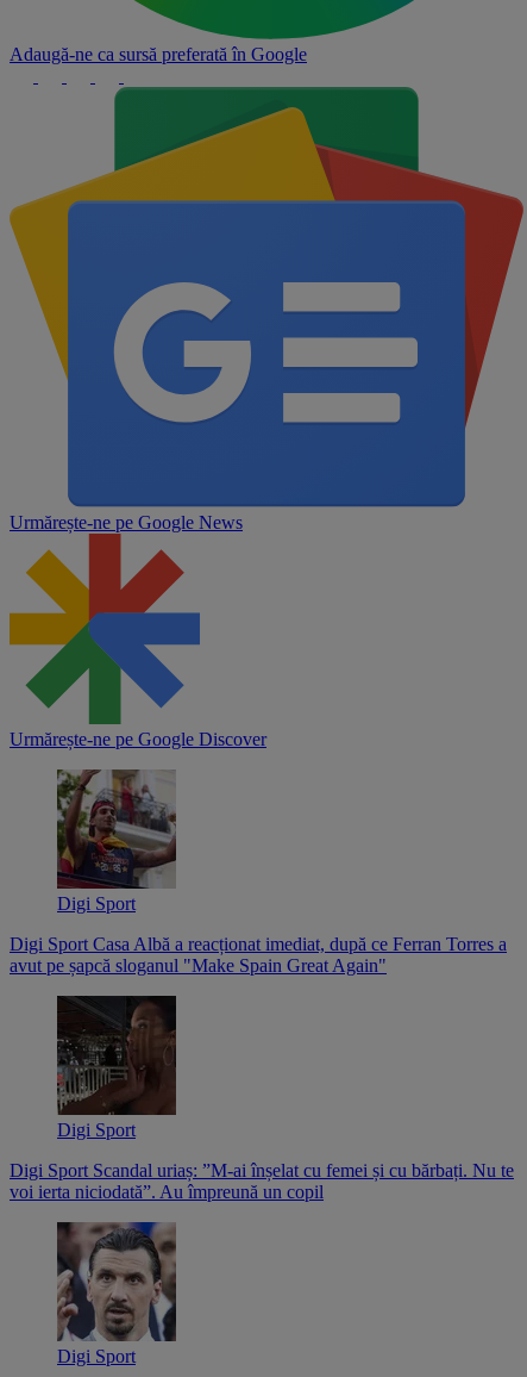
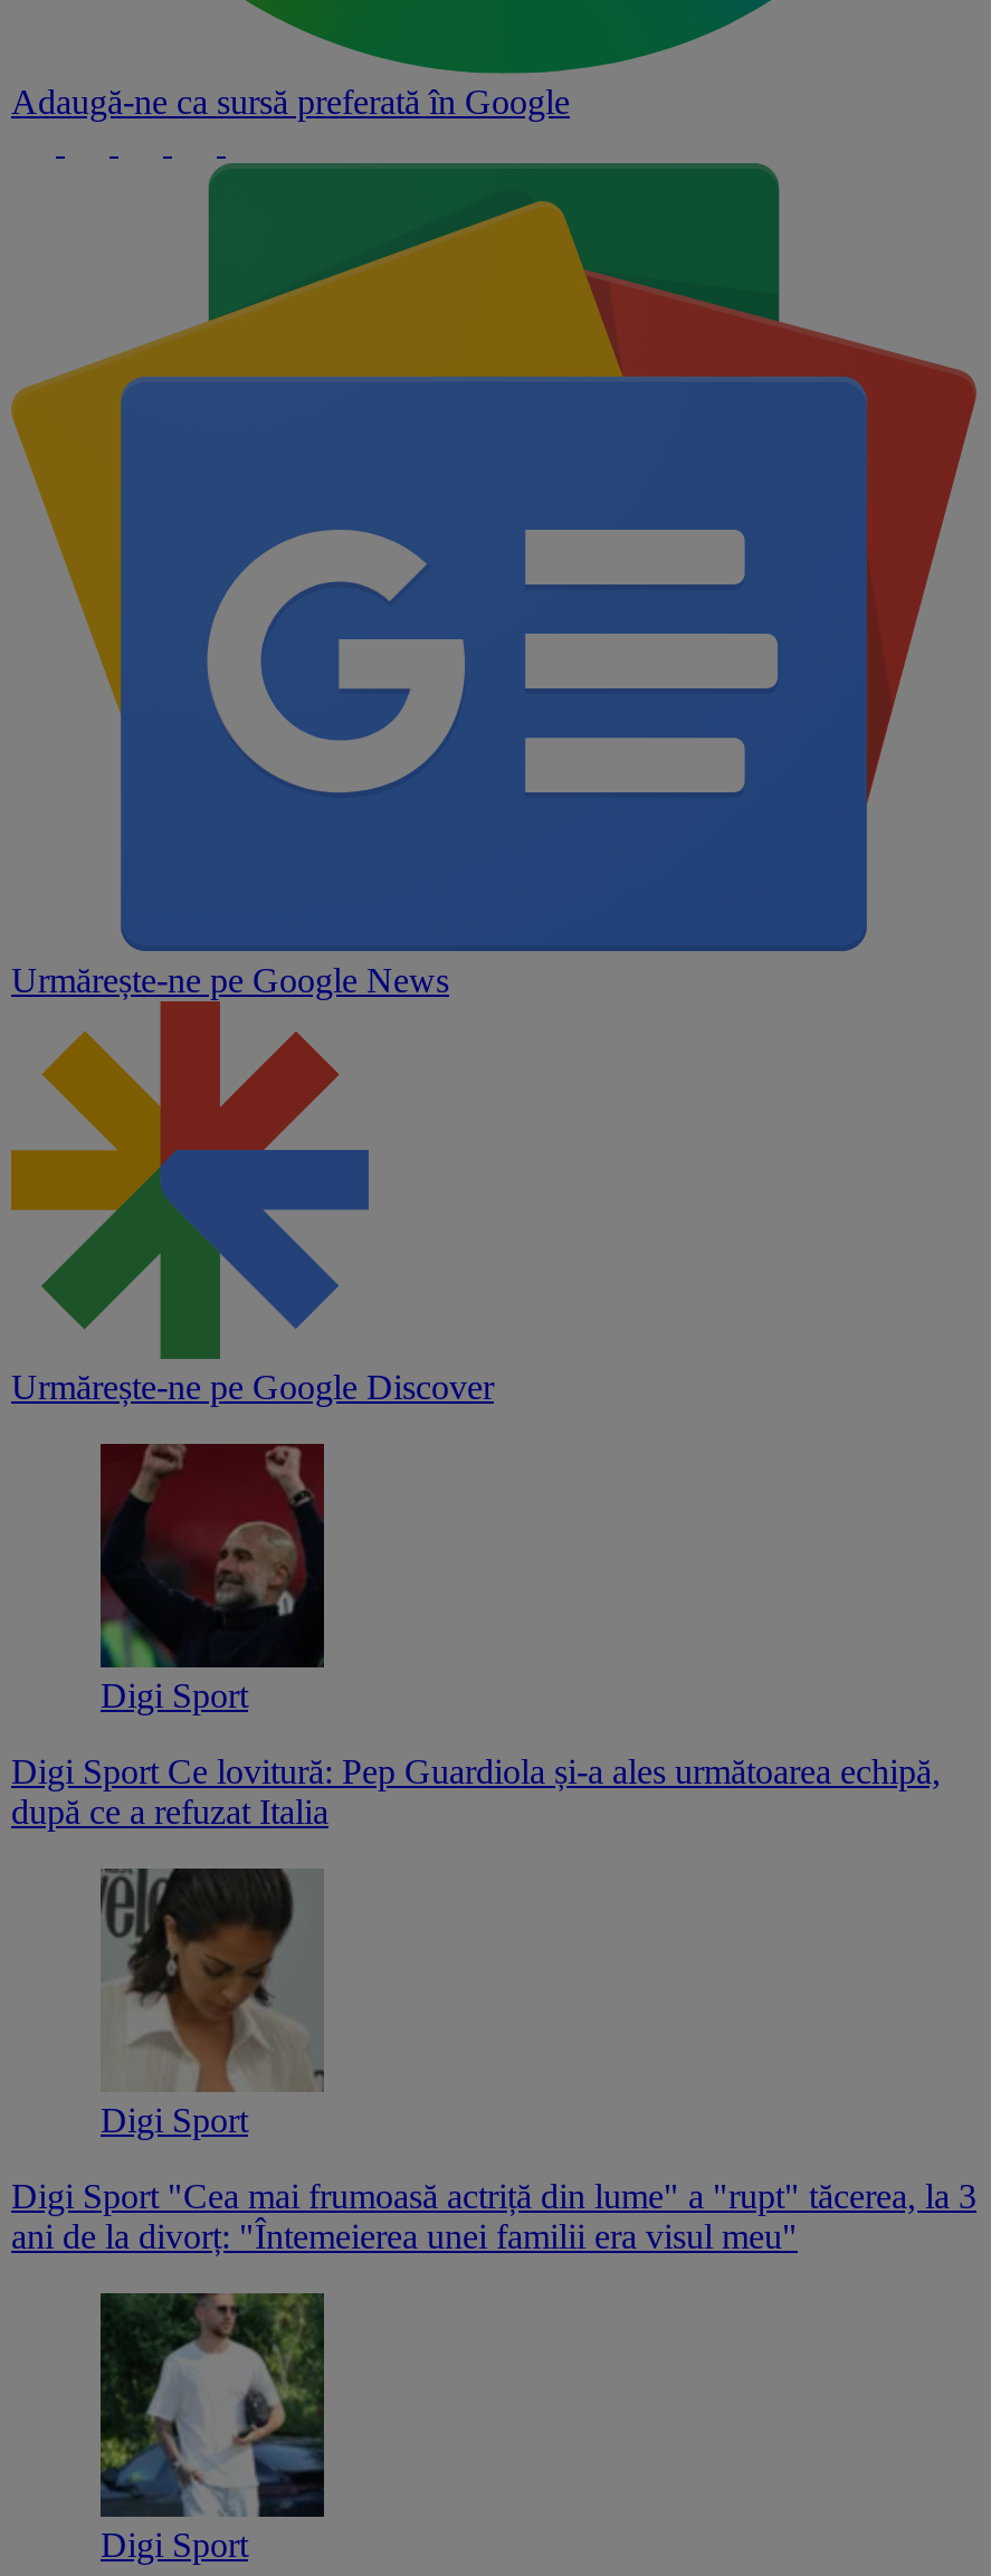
- [image]
- Digi Sport Casa Albă a reacționat imediat, după ce Ferran Torres a
- avut pe șapcă sloganul "Make Spain Great Again"
+ [image]
+ Digi Sport Ce lovitură: Pep Guardiola și-a ales următoarea echipă,
+ după ce a refuzat Italia

- [image]
- Digi Sport Scandal uriaș: ”M-ai înșelat cu femei și cu bărbați. Nu te
- voi ierta niciodată”. Au împreună un copil
+ [image]
+ Digi Sport "Cea mai frumoasă actriță din lume" a "rupt" tăcerea, la 3
+ ani de la divorț: "Întemeierea unei familii era visul meu"

- [image]
+ [image]
